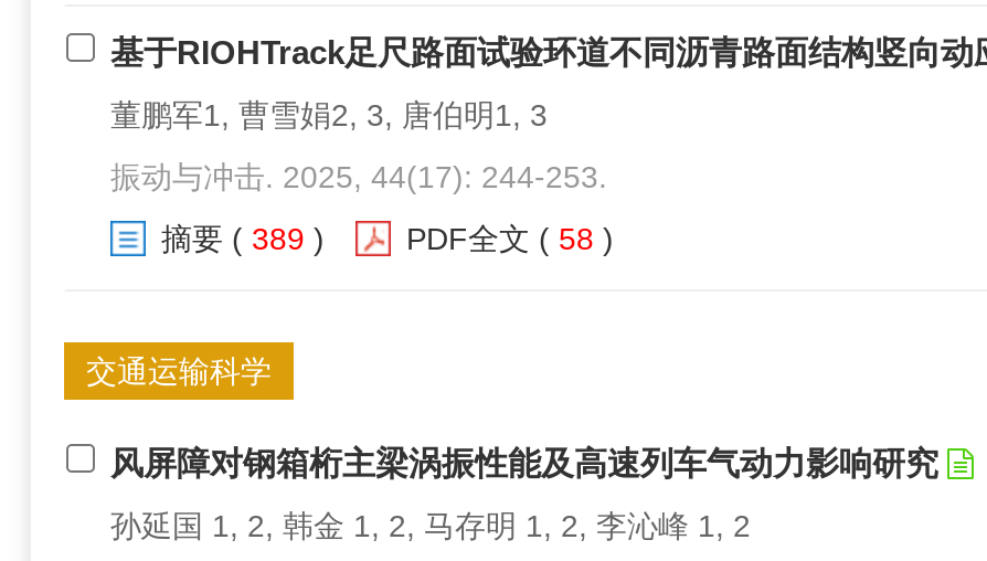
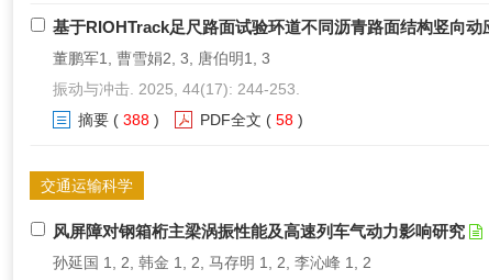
- 摘要( 389)
+ 摘要( 388)
